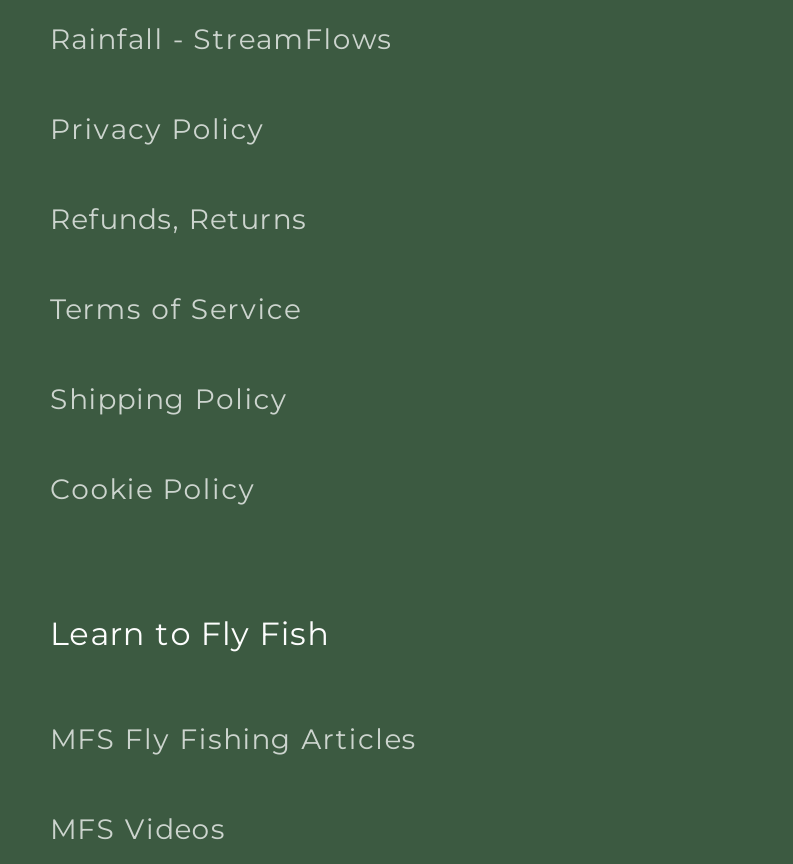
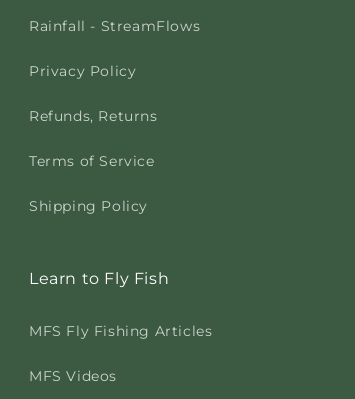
- Cookie Policy
